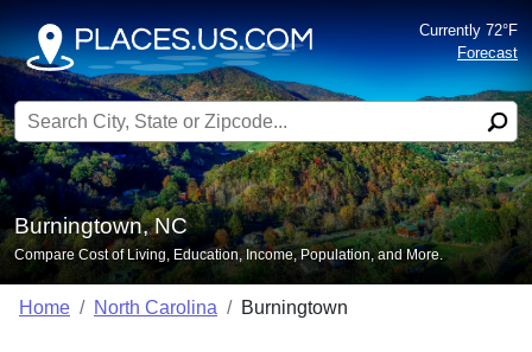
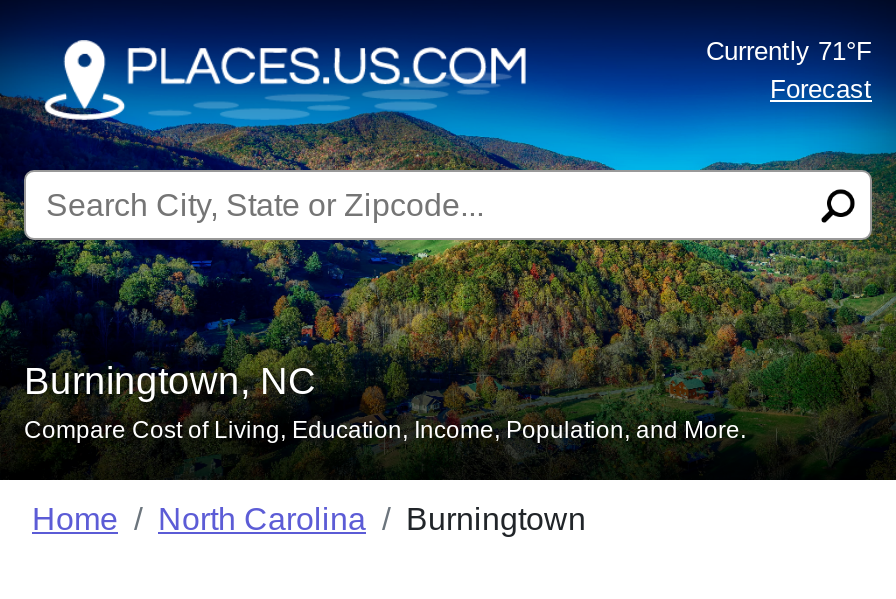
- Currently 72°F
+ Currently 71°F
